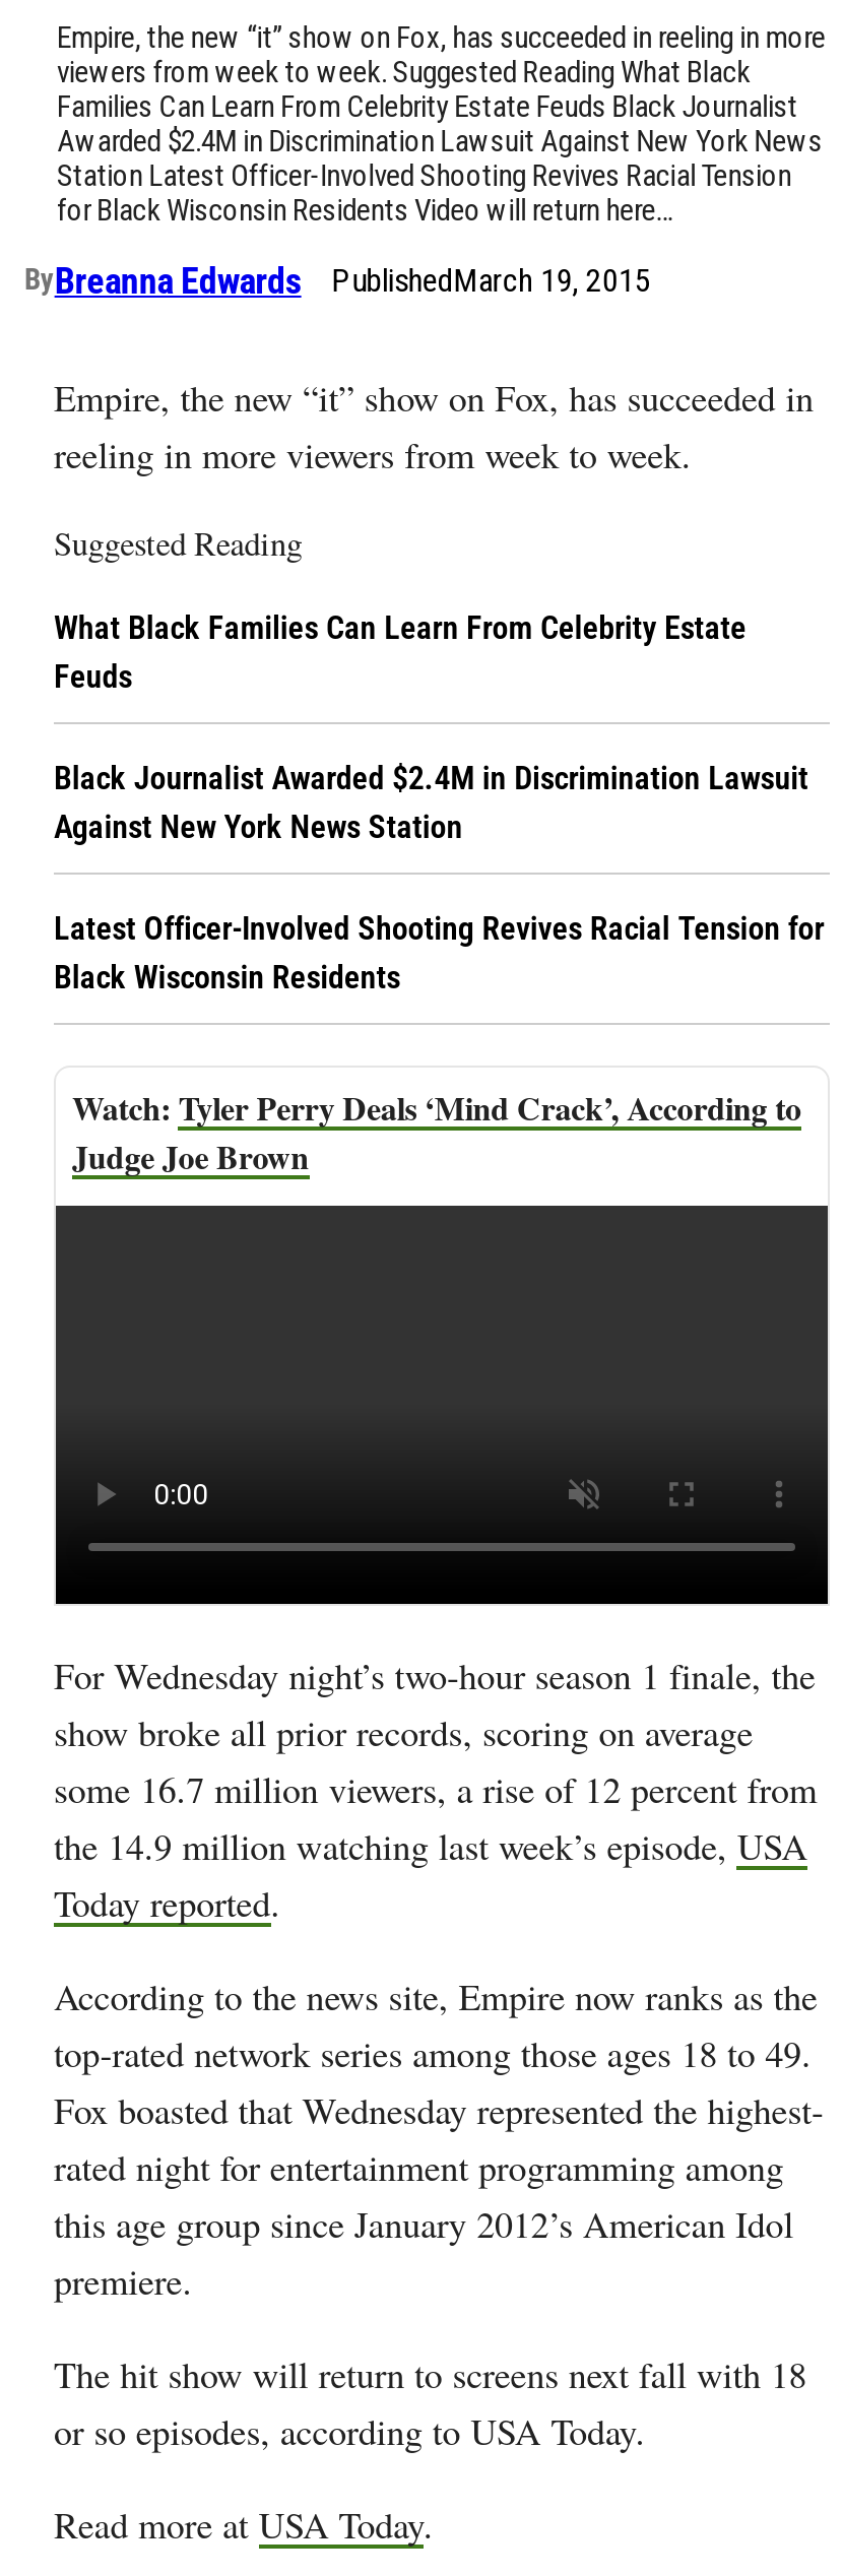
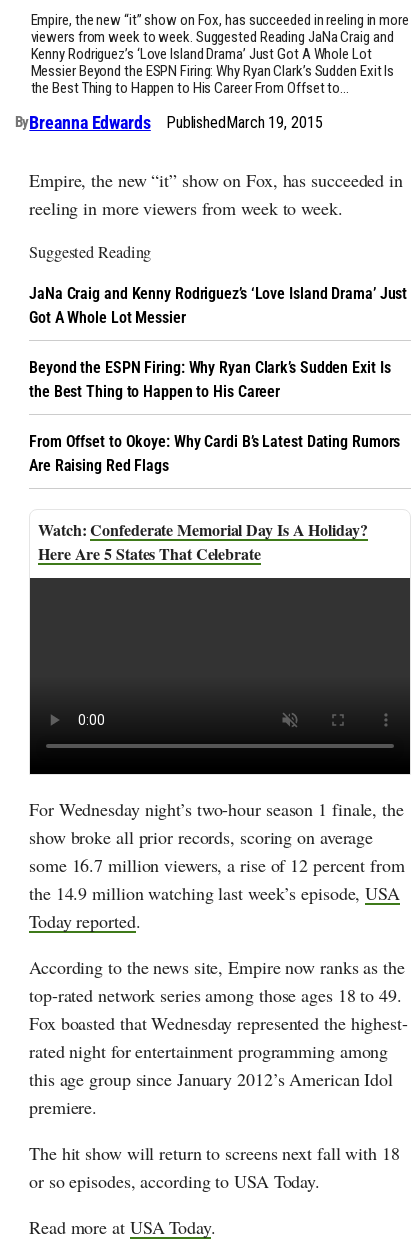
- viewers from week to week. Suggested Reading What Black
- Families Can Learn From Celebrity Estate Feuds Black Journalist
- Awarded $2.4M in Discrimination Lawsuit Against New York News
- Station Latest Officer-Involved Shooting Revives Racial Tension
- for Black Wisconsin Residents Video will return here…
+ viewers from week to week. Suggested Reading JaNa Craig and
+ Kenny Rodriguez’s ‘Love Island Drama’ Just Got A Whole Lot
+ Messier Beyond the ESPN Firing: Why Ryan Clark’s Sudden Exit Is
+ the Best Thing to Happen to His Career From Offset to…

- What Black Families Can Learn From Celebrity Estate
- Feuds
+ JaNa Craig and Kenny Rodriguez’s ‘Love Island Drama’ Just
+ Got A Whole Lot Messier

- Black Journalist Awarded $2.4M in Discrimination Lawsuit
- Against New York News Station
+ Beyond the ESPN Firing: Why Ryan Clark’s Sudden Exit Is
+ the Best Thing to Happen to His Career

- Latest Officer-Involved Shooting Revives Racial Tension for
- Black Wisconsin Residents
+ From Offset to Okoye: Why Cardi B’s Latest Dating Rumors
+ Are Raising Red Flags

- Tyler Perry Deals ‘Mind Crack’, According to
- Judge Joe Brown
+ Confederate Memorial Day Is A Holiday?
+ Here Are 5 States That Celebrate
